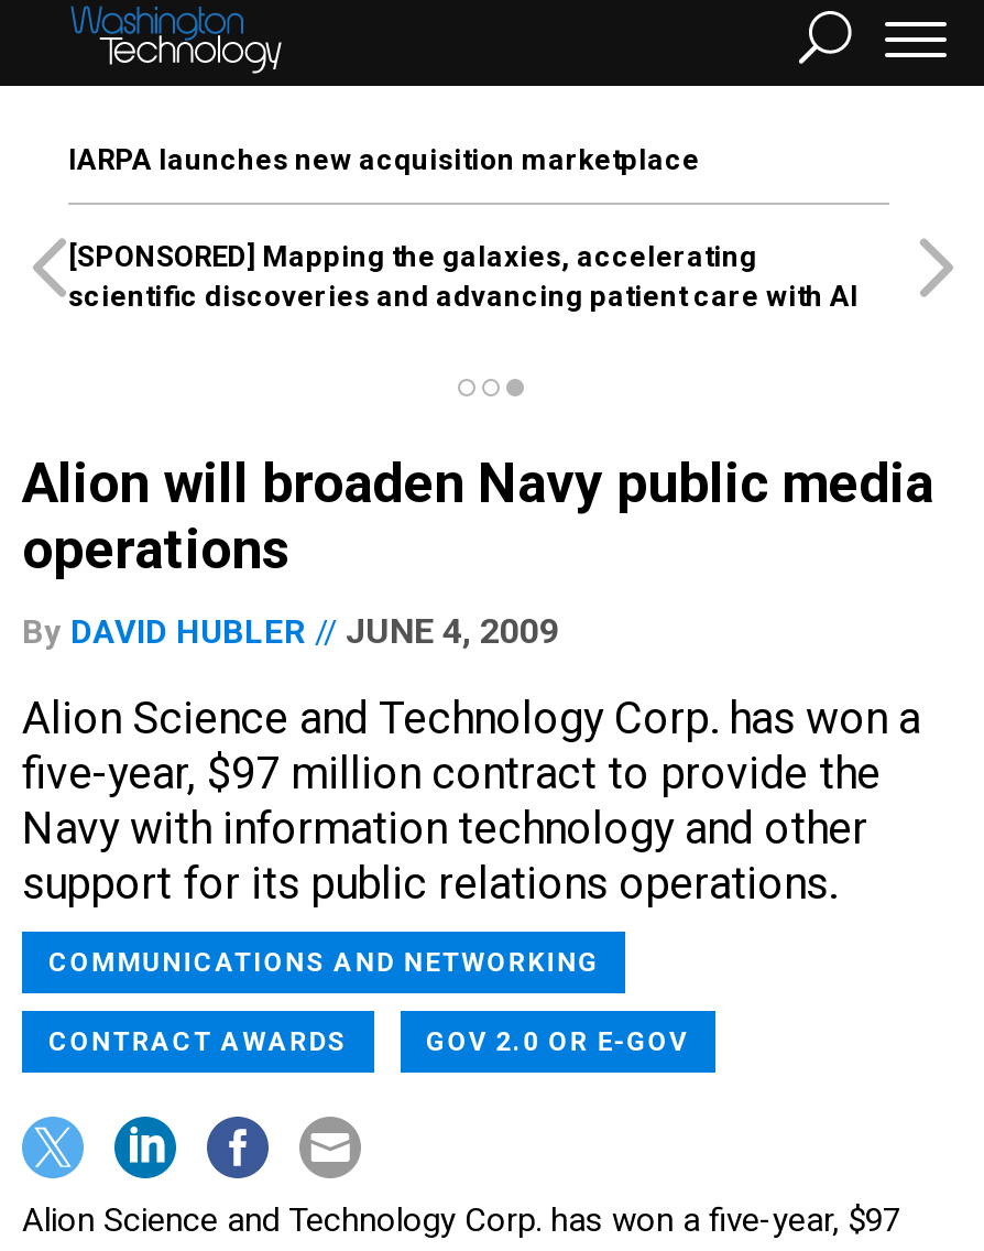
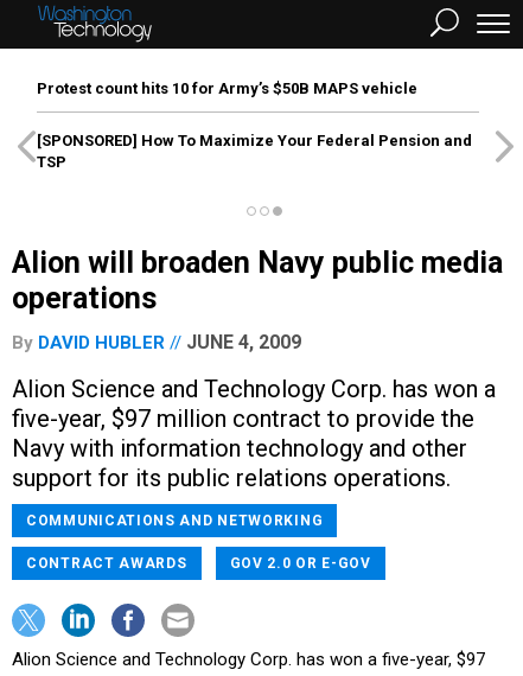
- IARPA launches new acquisition marketplace
+ Protest count hits 10 for Army’s $50B MAPS vehicle

- [SPONSORED] Mapping the galaxies, accelerating
- scientific discoveries and advancing patient care with AI
+ [SPONSORED] How To Maximize Your Federal Pension and
+ TSP
